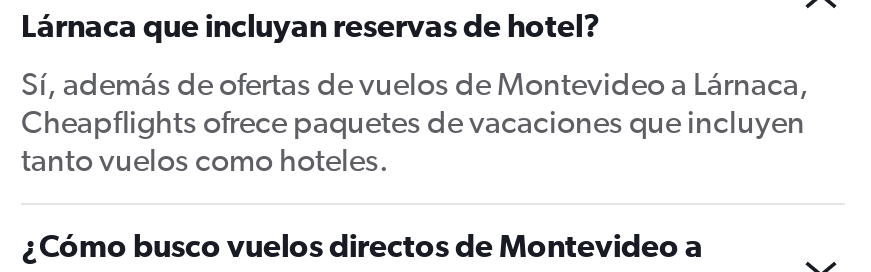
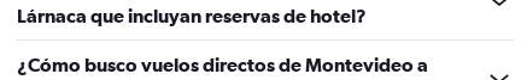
- Sí, además de ofertas de vuelos de Montevideo a Lárnaca,
- Cheapflights ofrece paquetes de vacaciones que incluyen
- tanto vuelos como hoteles.
